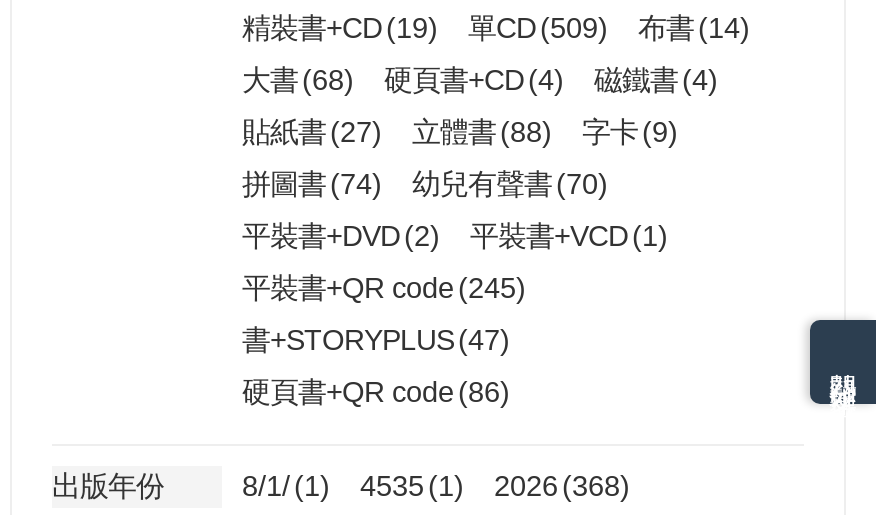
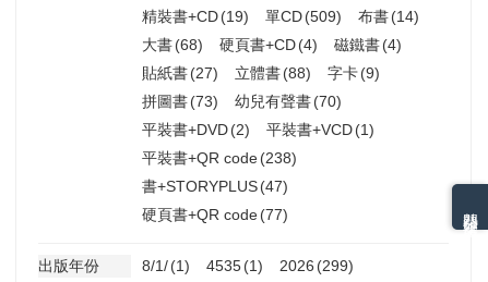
- 拼圖書 (74) 幼兒有聲書 (70)
+ 拼圖書 (73) 幼兒有聲書 (70)

- 平裝書+QR code (245)
+ 平裝書+QR code (238)

- 硬頁書+QR code (86)
+ 硬頁書+QR code (77)

- 8/1/ (1) 4535 (1) 2026 (368)
+ 8/1/ (1) 4535 (1) 2026 (299)
